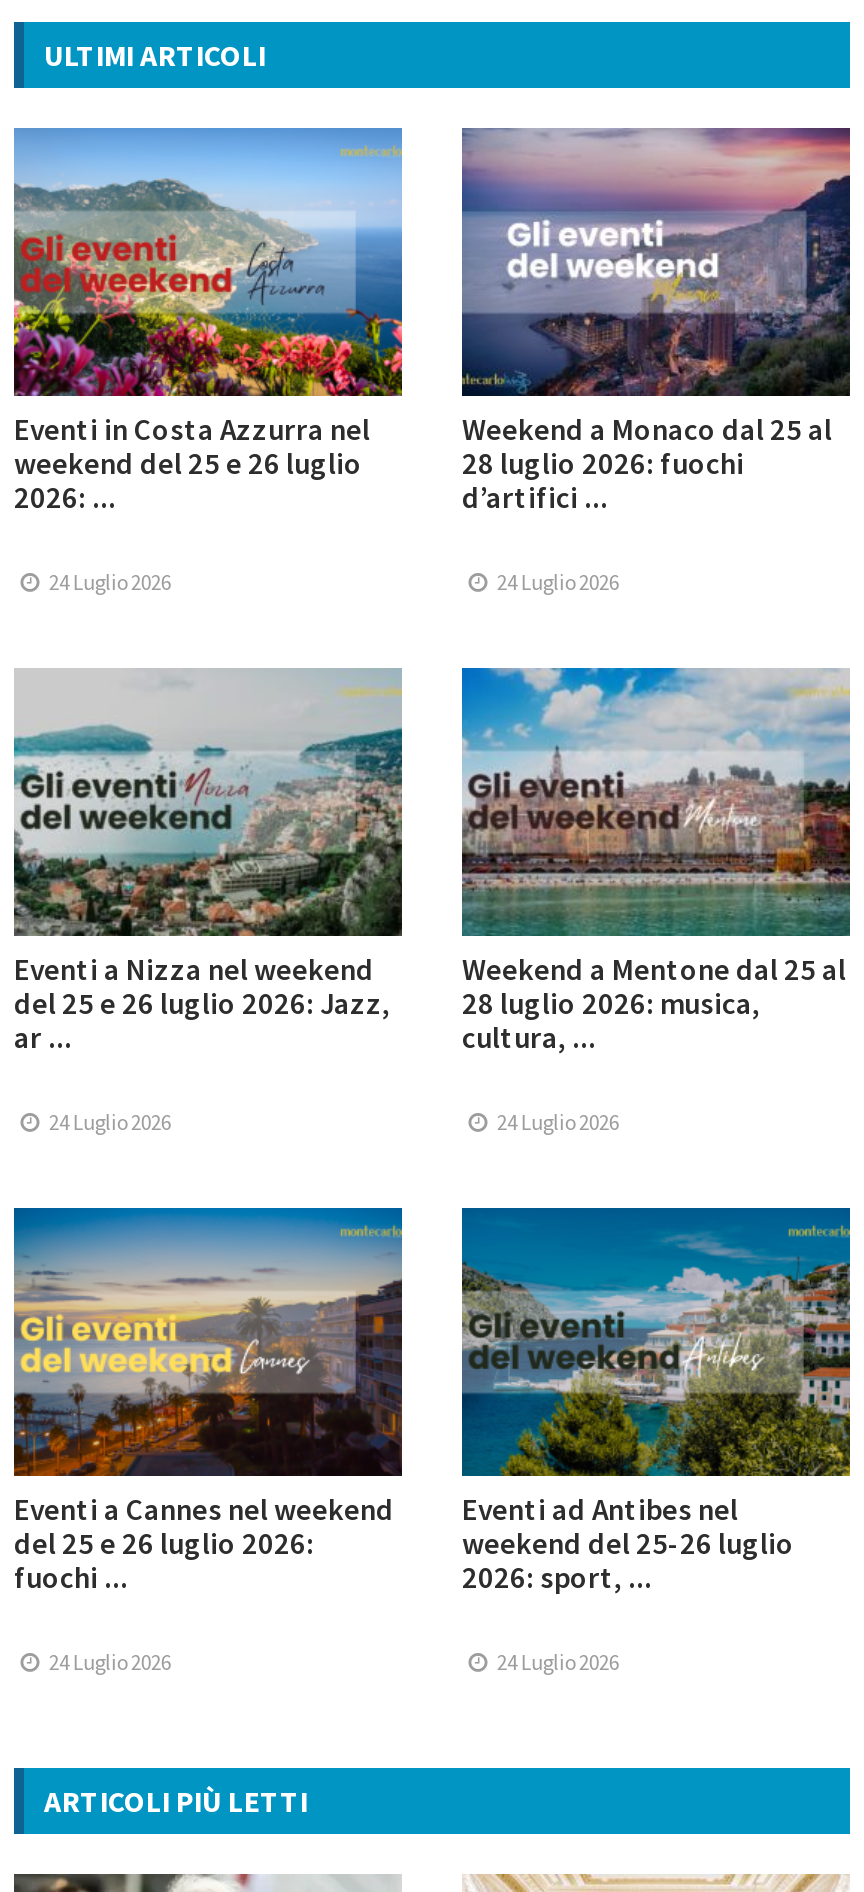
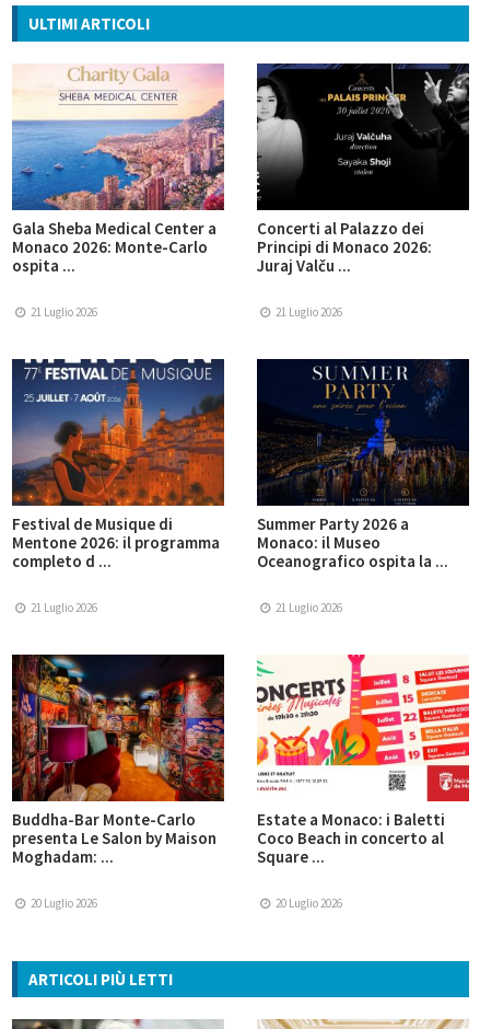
- [image]
- Eventi in Costa Azzurra nel
- weekend del 25 e 26 luglio
- 2026: ...
+ [image]
+ Gala Sheba Medical Center a
+ Monaco 2026: Monte-Carlo
+ ospita ...

- [image]
- Weekend a Monaco dal 25 al
- 28 luglio 2026: fuochi
- d’artifici ...
+ [image]
+ Concerti al Palazzo dei
+ Principi di Monaco 2026:
+ Juraj Valču ...

- 24 Luglio 2026
+ 21 Luglio 2026

- 24 Luglio 2026
+ 21 Luglio 2026

- [image]
- Eventi a Nizza nel weekend
- del 25 e 26 luglio 2026: Jazz,
- ar ...
+ [image]
+ Festival de Musique di
+ Mentone 2026: il programma
+ completo d ...

- [image]
- Weekend a Mentone dal 25 al
- 28 luglio 2026: musica,
- cultura, ...
+ [image]
+ Summer Party 2026 a
+ Monaco: il Museo
+ Oceanografico ospita la ...

- 24 Luglio 2026
+ 21 Luglio 2026

- 24 Luglio 2026
+ 21 Luglio 2026

- [image]
- Eventi a Cannes nel weekend
- del 25 e 26 luglio 2026:
- fuochi ...
+ [image]
+ Buddha-Bar Monte-Carlo
+ presenta Le Salon by Maison
+ Moghadam: ...

- [image]
- Eventi ad Antibes nel
- weekend del 25-26 luglio
- 2026: sport, ...
+ [image]
+ Estate a Monaco: i Baletti
+ Coco Beach in concerto al
+ Square ...

- 24 Luglio 2026
+ 20 Luglio 2026

- 24 Luglio 2026
+ 20 Luglio 2026
